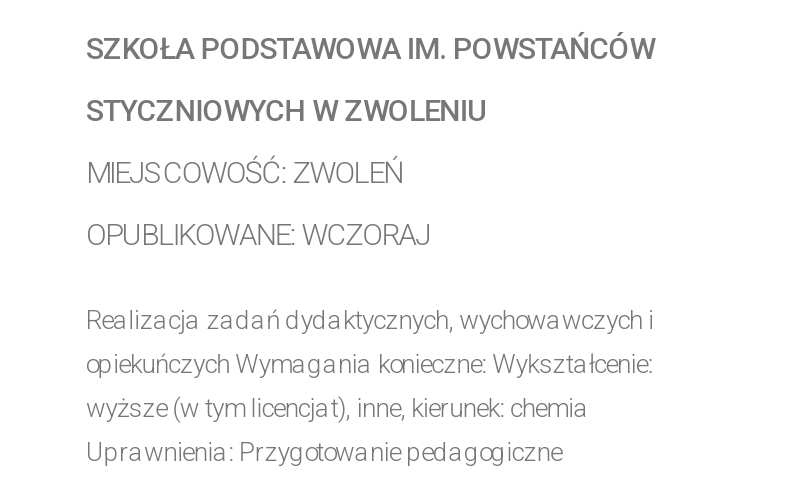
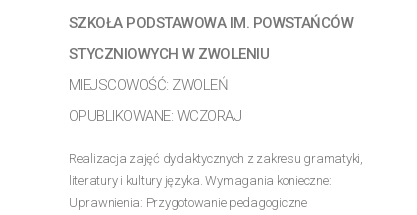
- Realizacja zadań dydaktycznych, wychowawczych i
- opiekuńczych Wymagania konieczne: Wykształcenie:
- wyższe (w tym licencjat), inne, kierunek: chemia
+ Realizacja zajęć dydaktycznych z zakresu gramatyki,
+ literatury i kultury języka. Wymagania konieczne:
